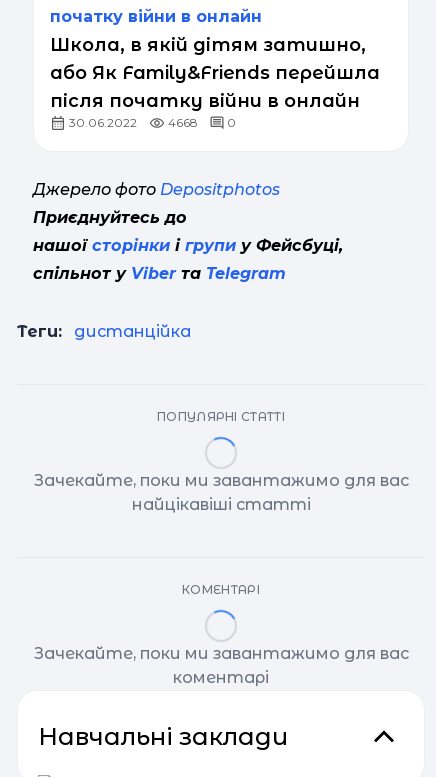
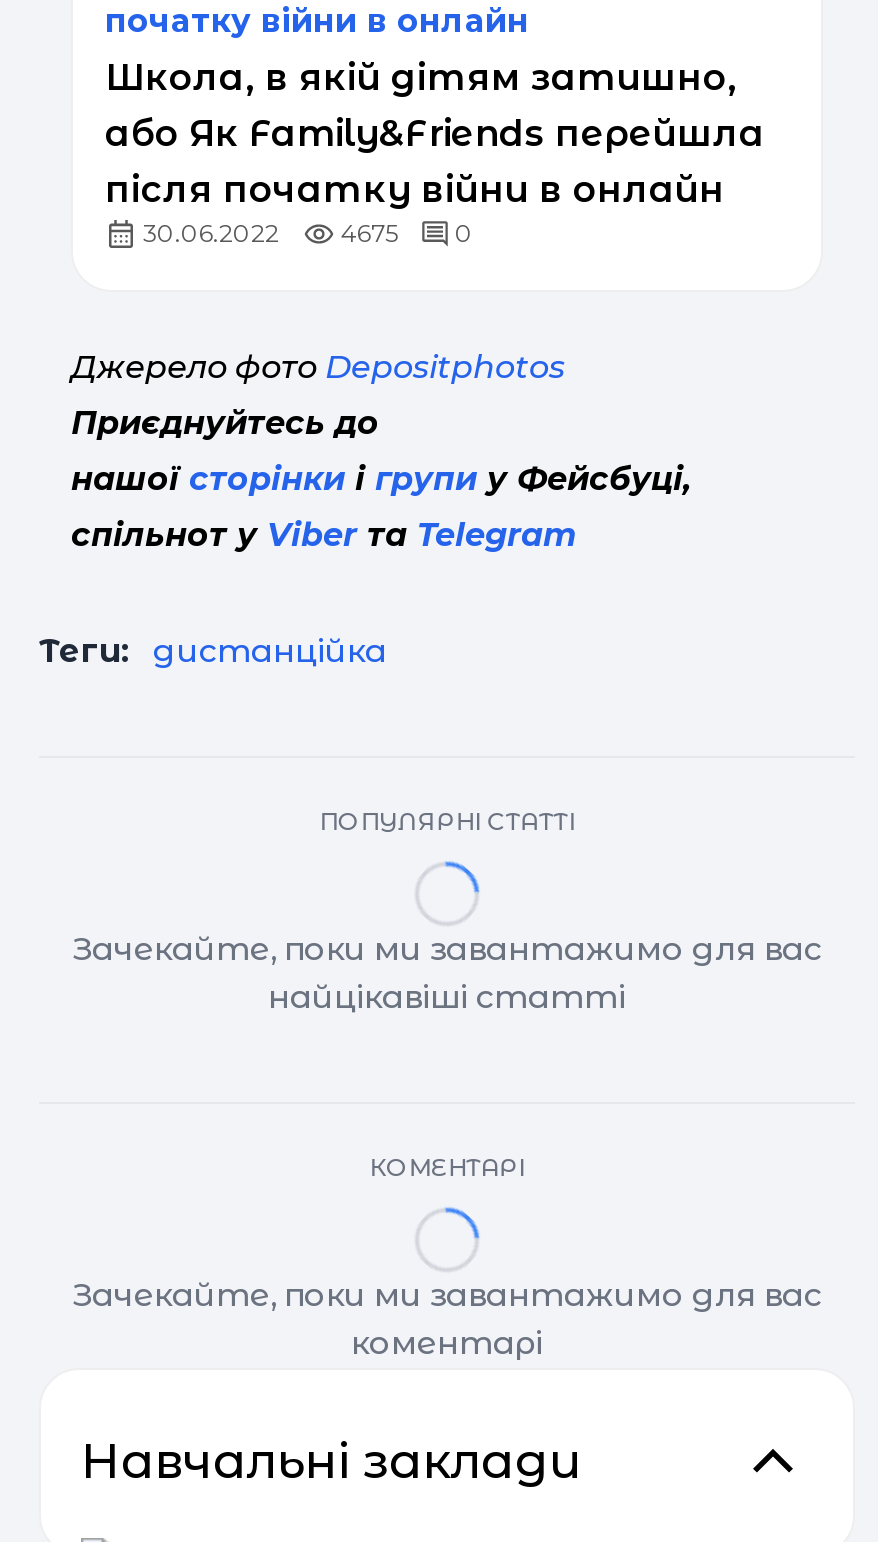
- 4668
+ 4675
